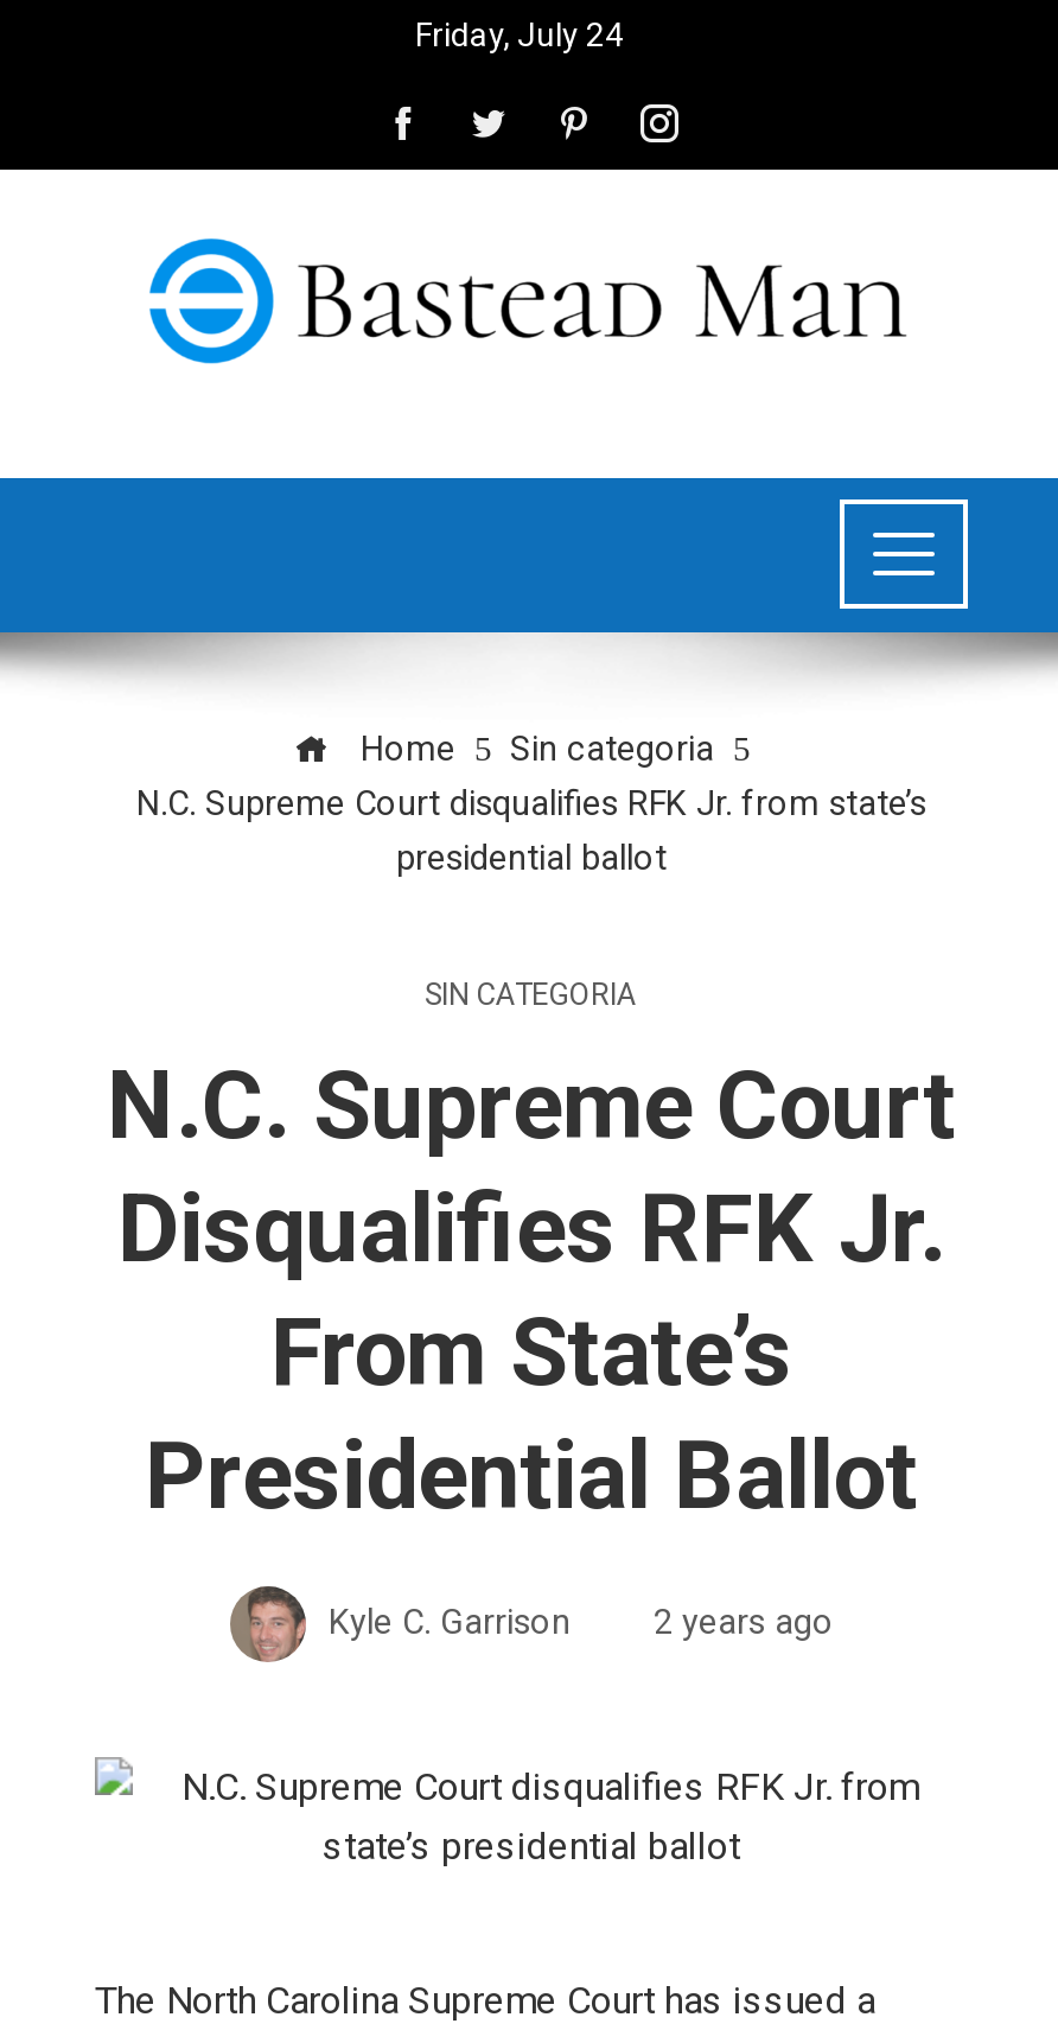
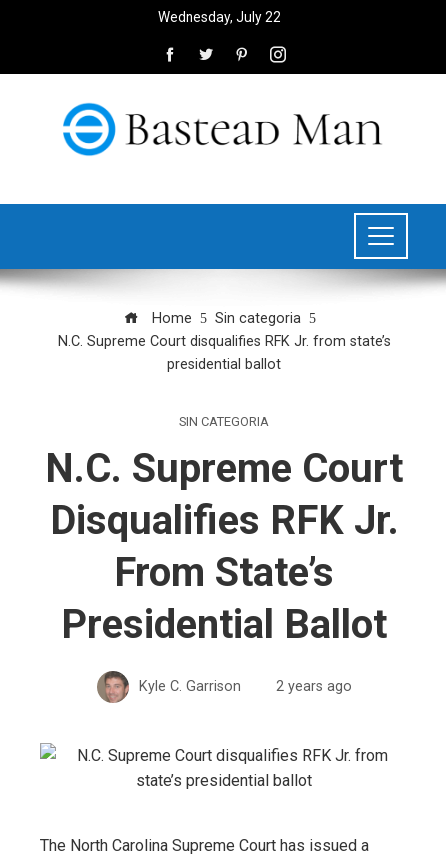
- Friday, July 24
+ Wednesday, July 22
